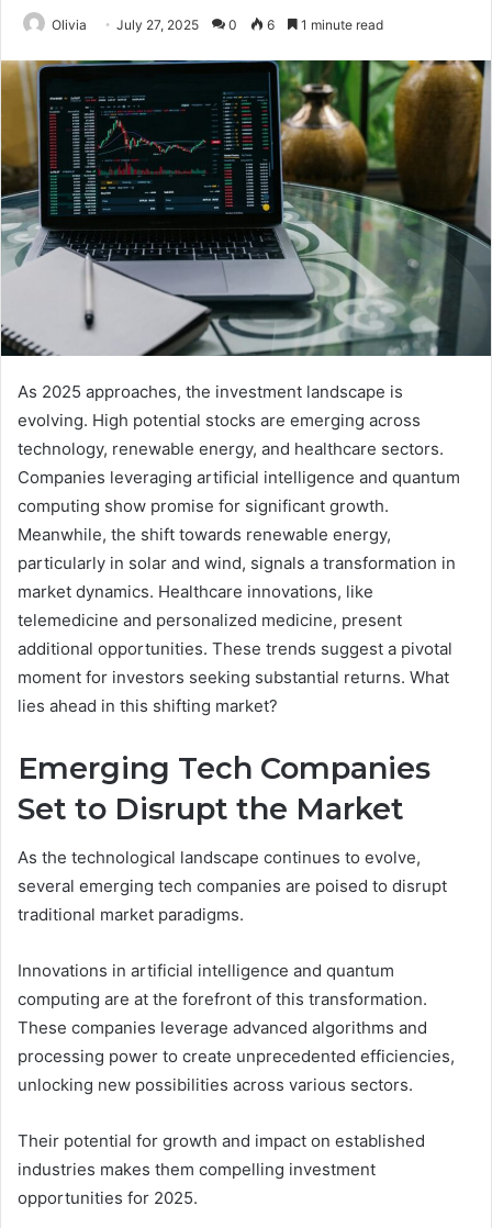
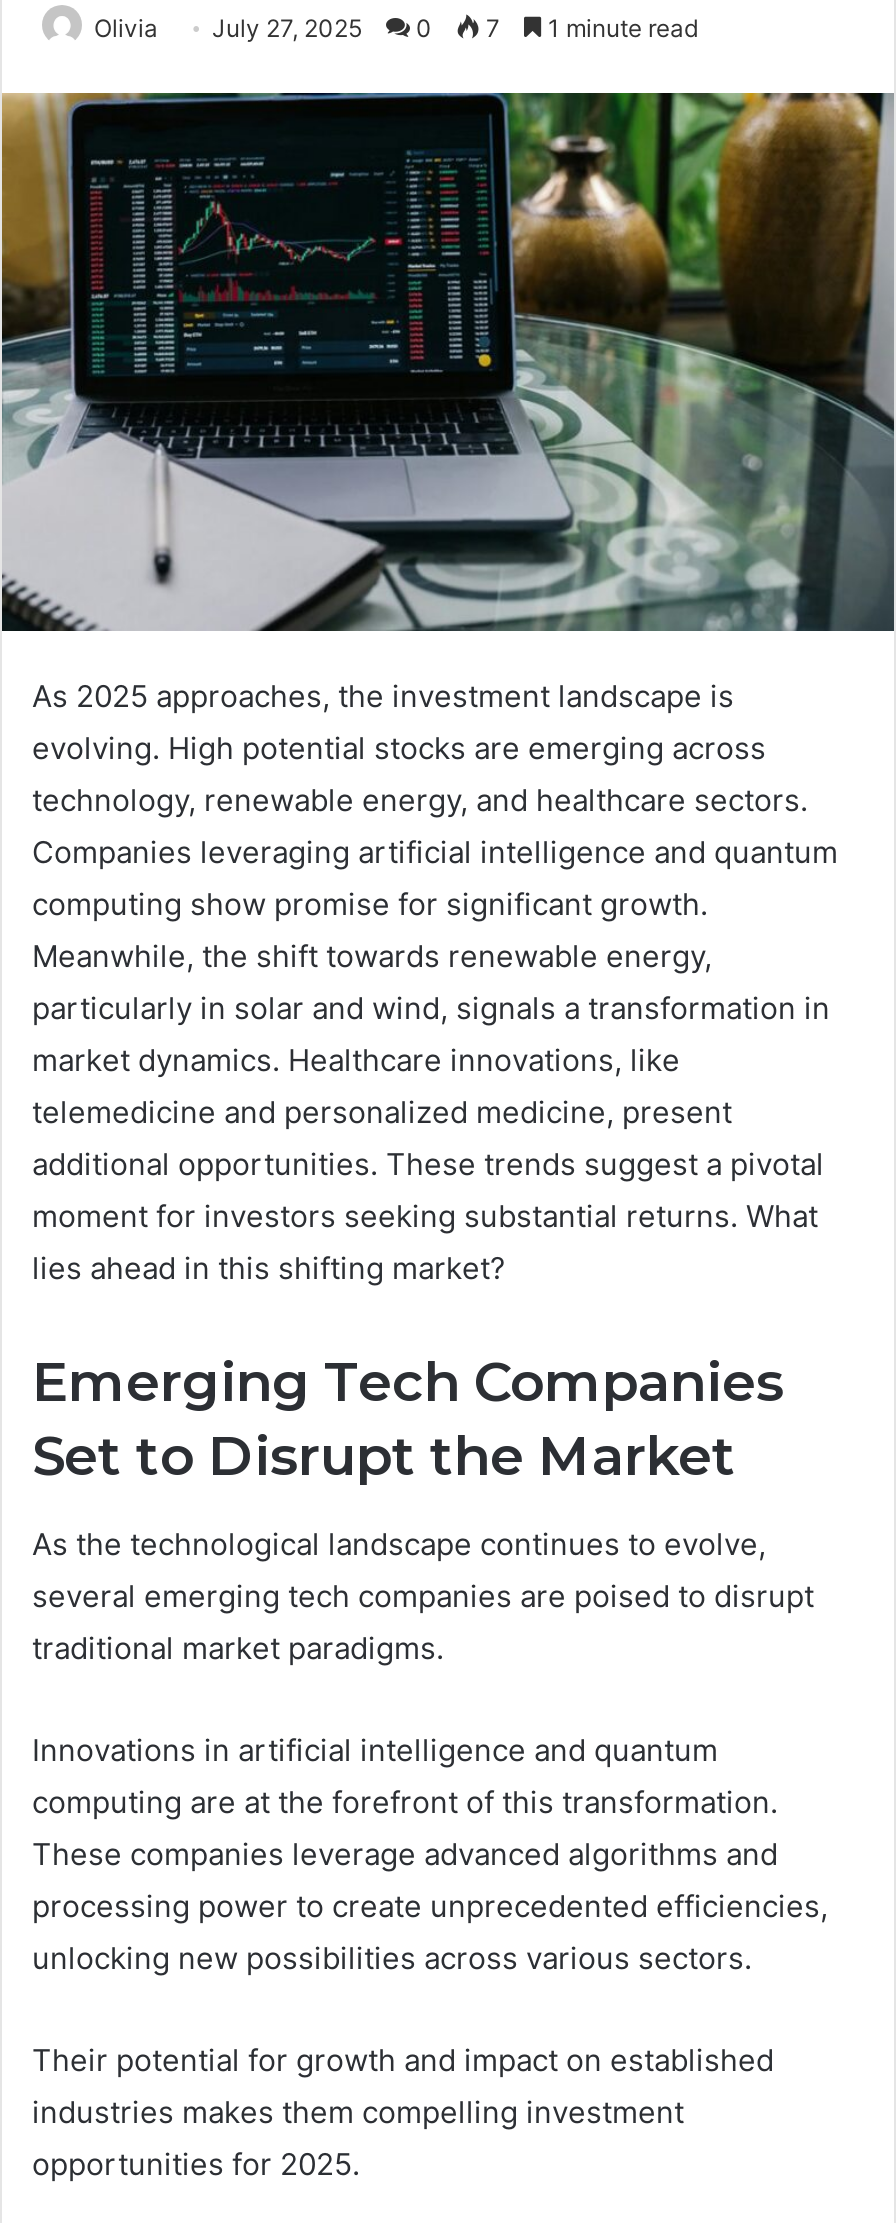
- Olivia July 27, 2025 0 6 1 minute read
+ Olivia July 27, 2025 0 7 1 minute read
